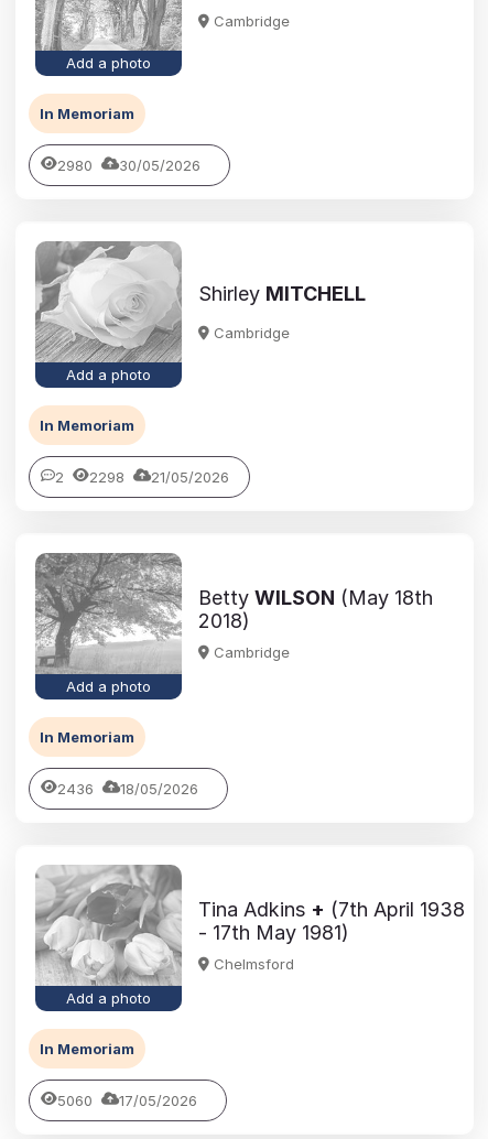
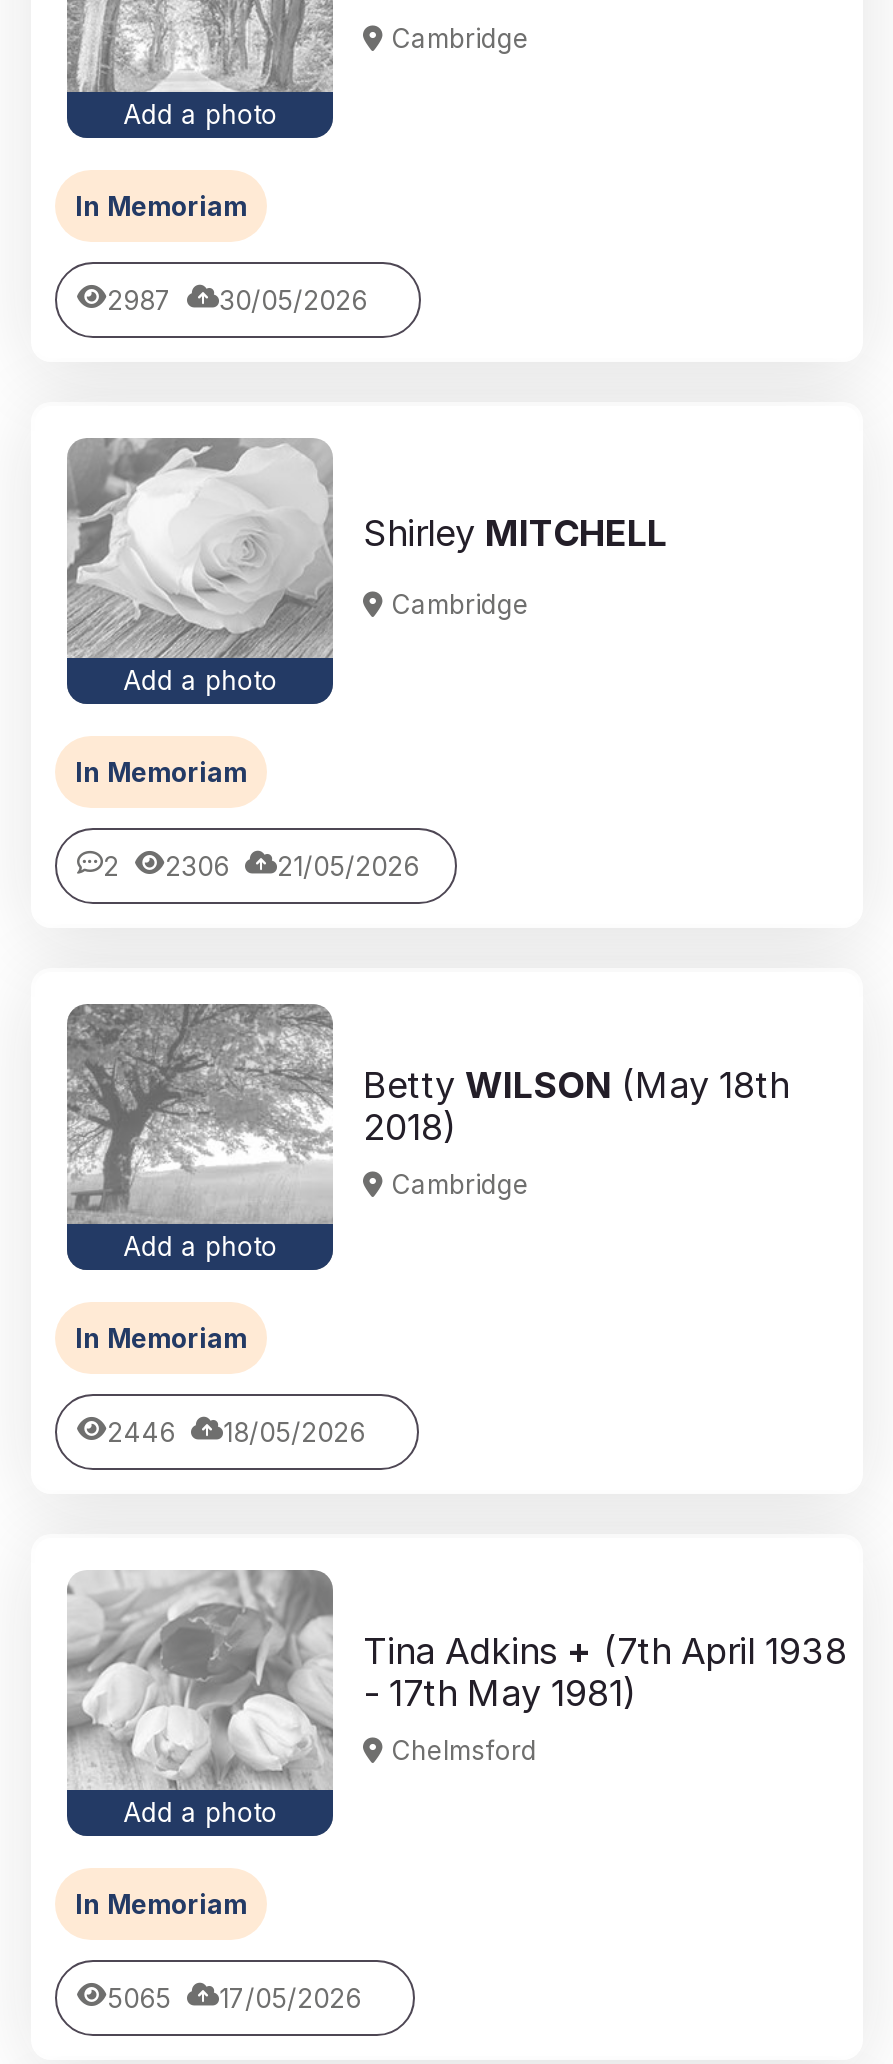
- 2980 30/05/2026
+ 2987 30/05/2026

- 2 2298 21/05/2026
+ 2 2306 21/05/2026

- 2436 18/05/2026
+ 2446 18/05/2026

- 5060 17/05/2026
+ 5065 17/05/2026
